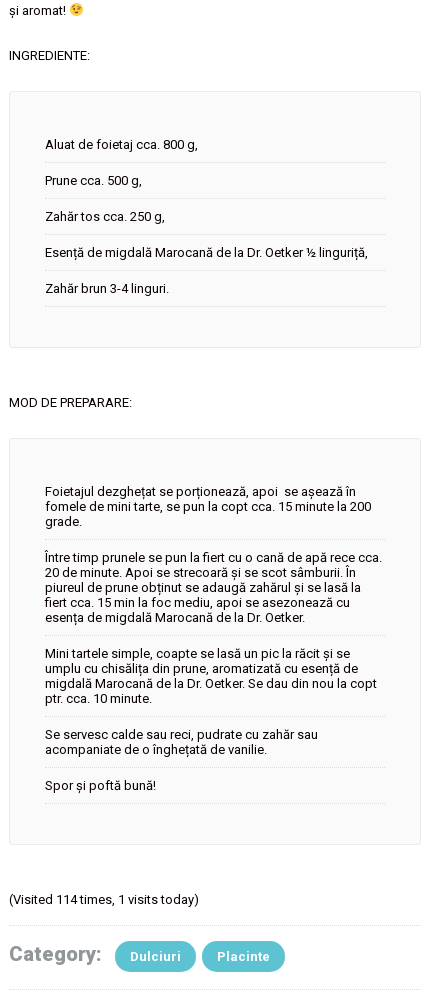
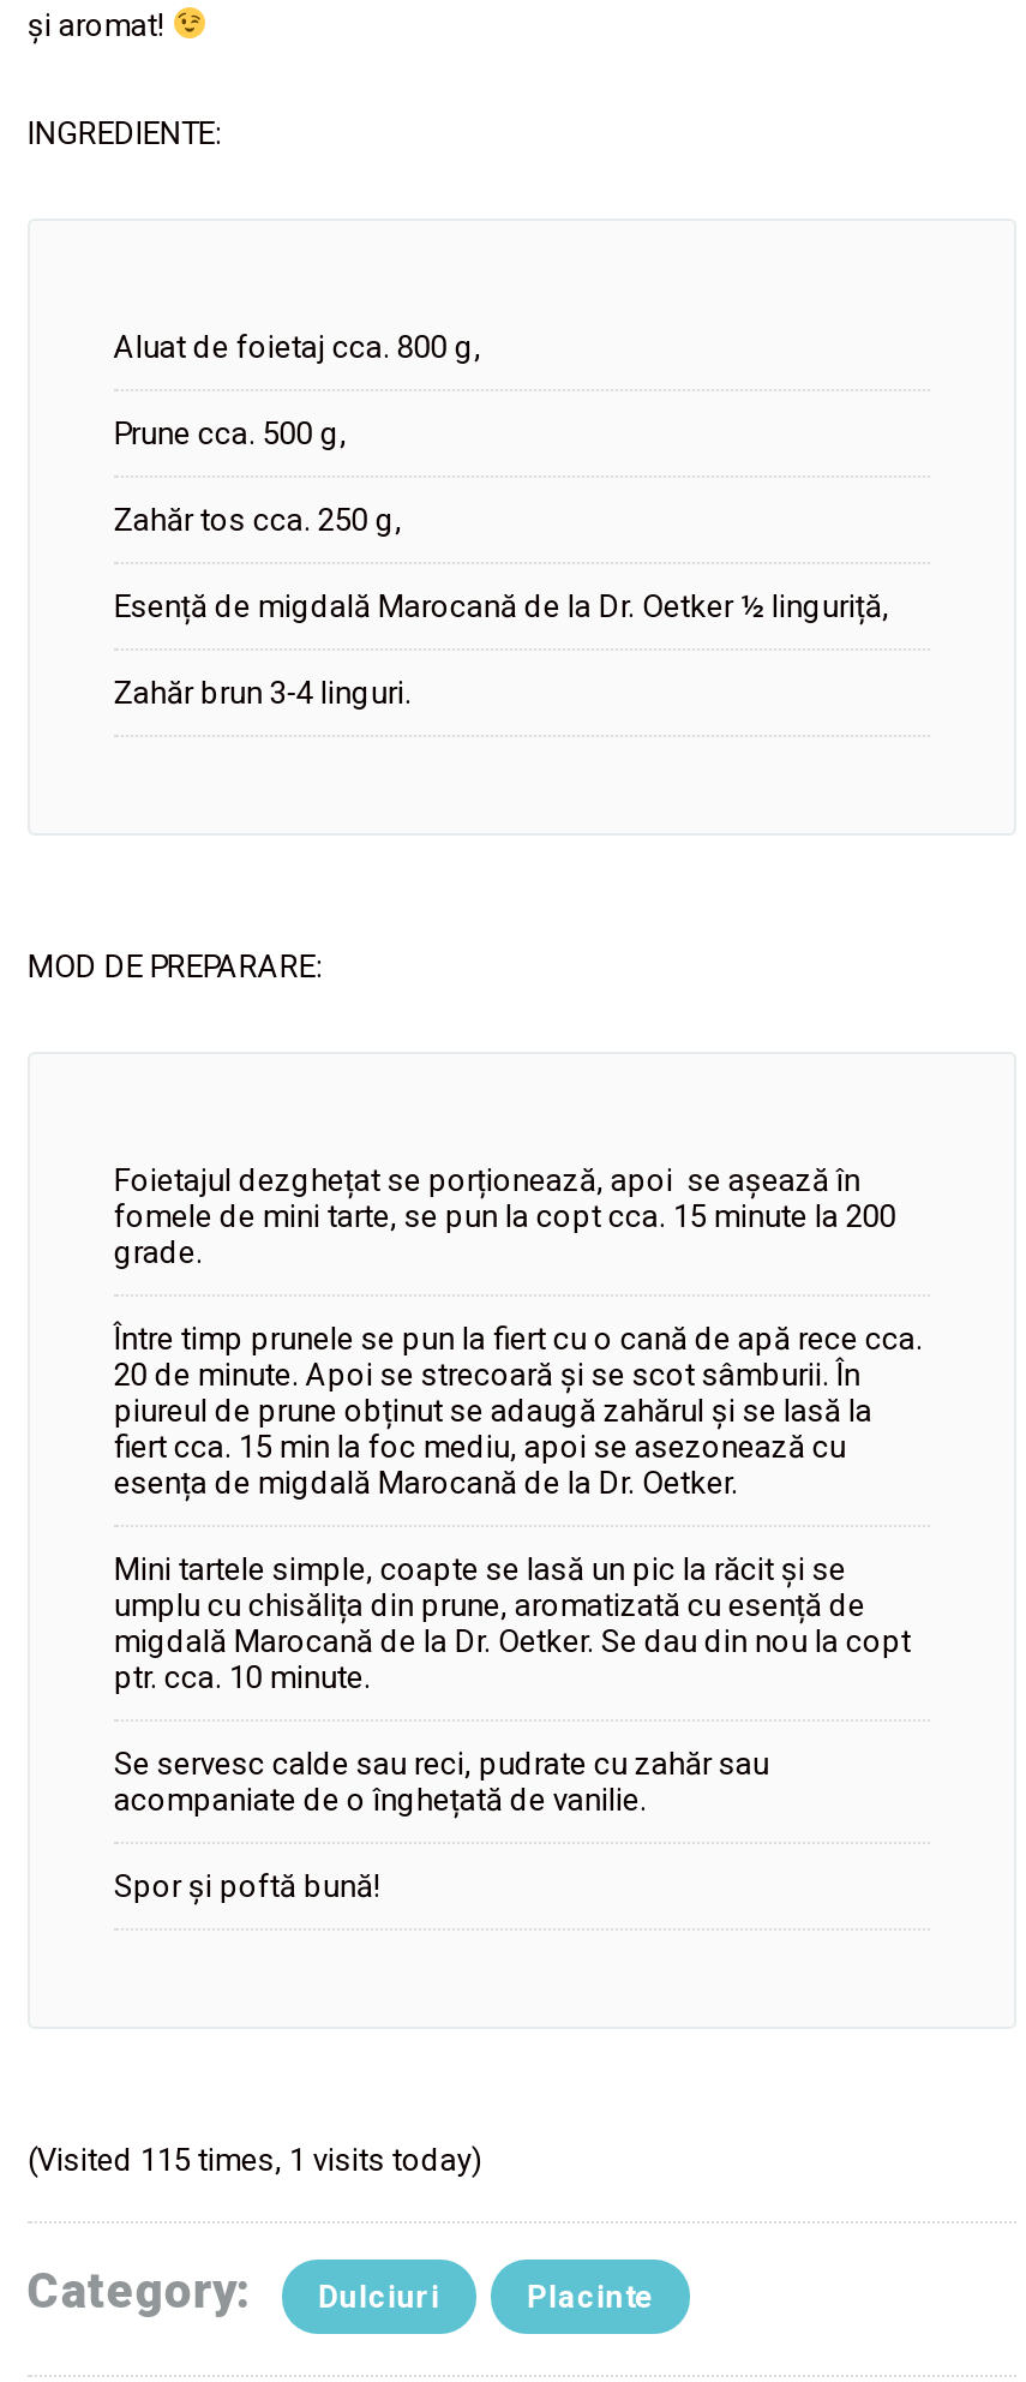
- (Visited 114 times, 1 visits today)
+ (Visited 115 times, 1 visits today)
